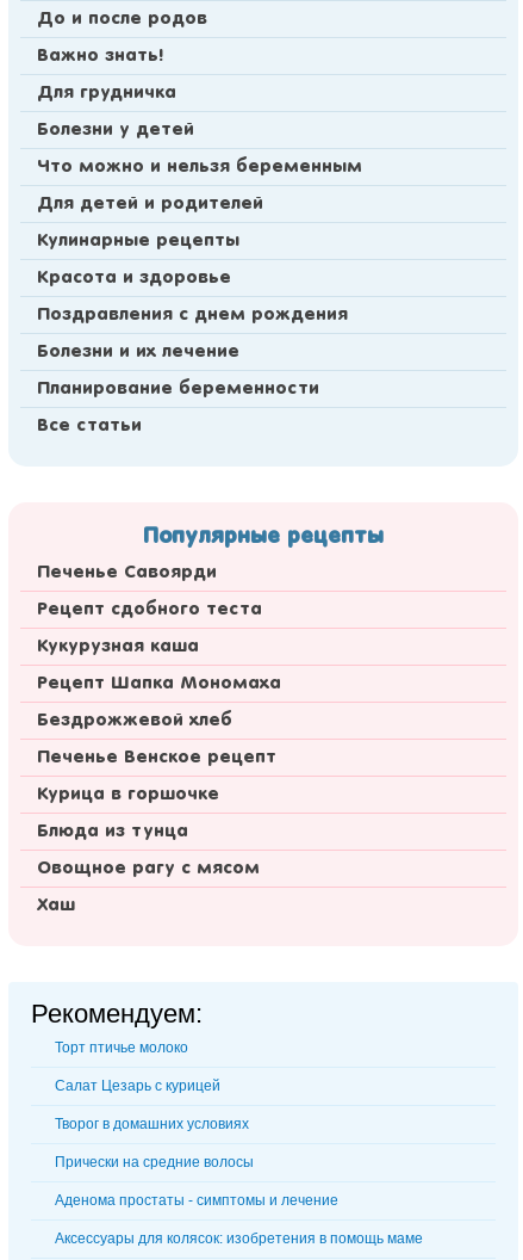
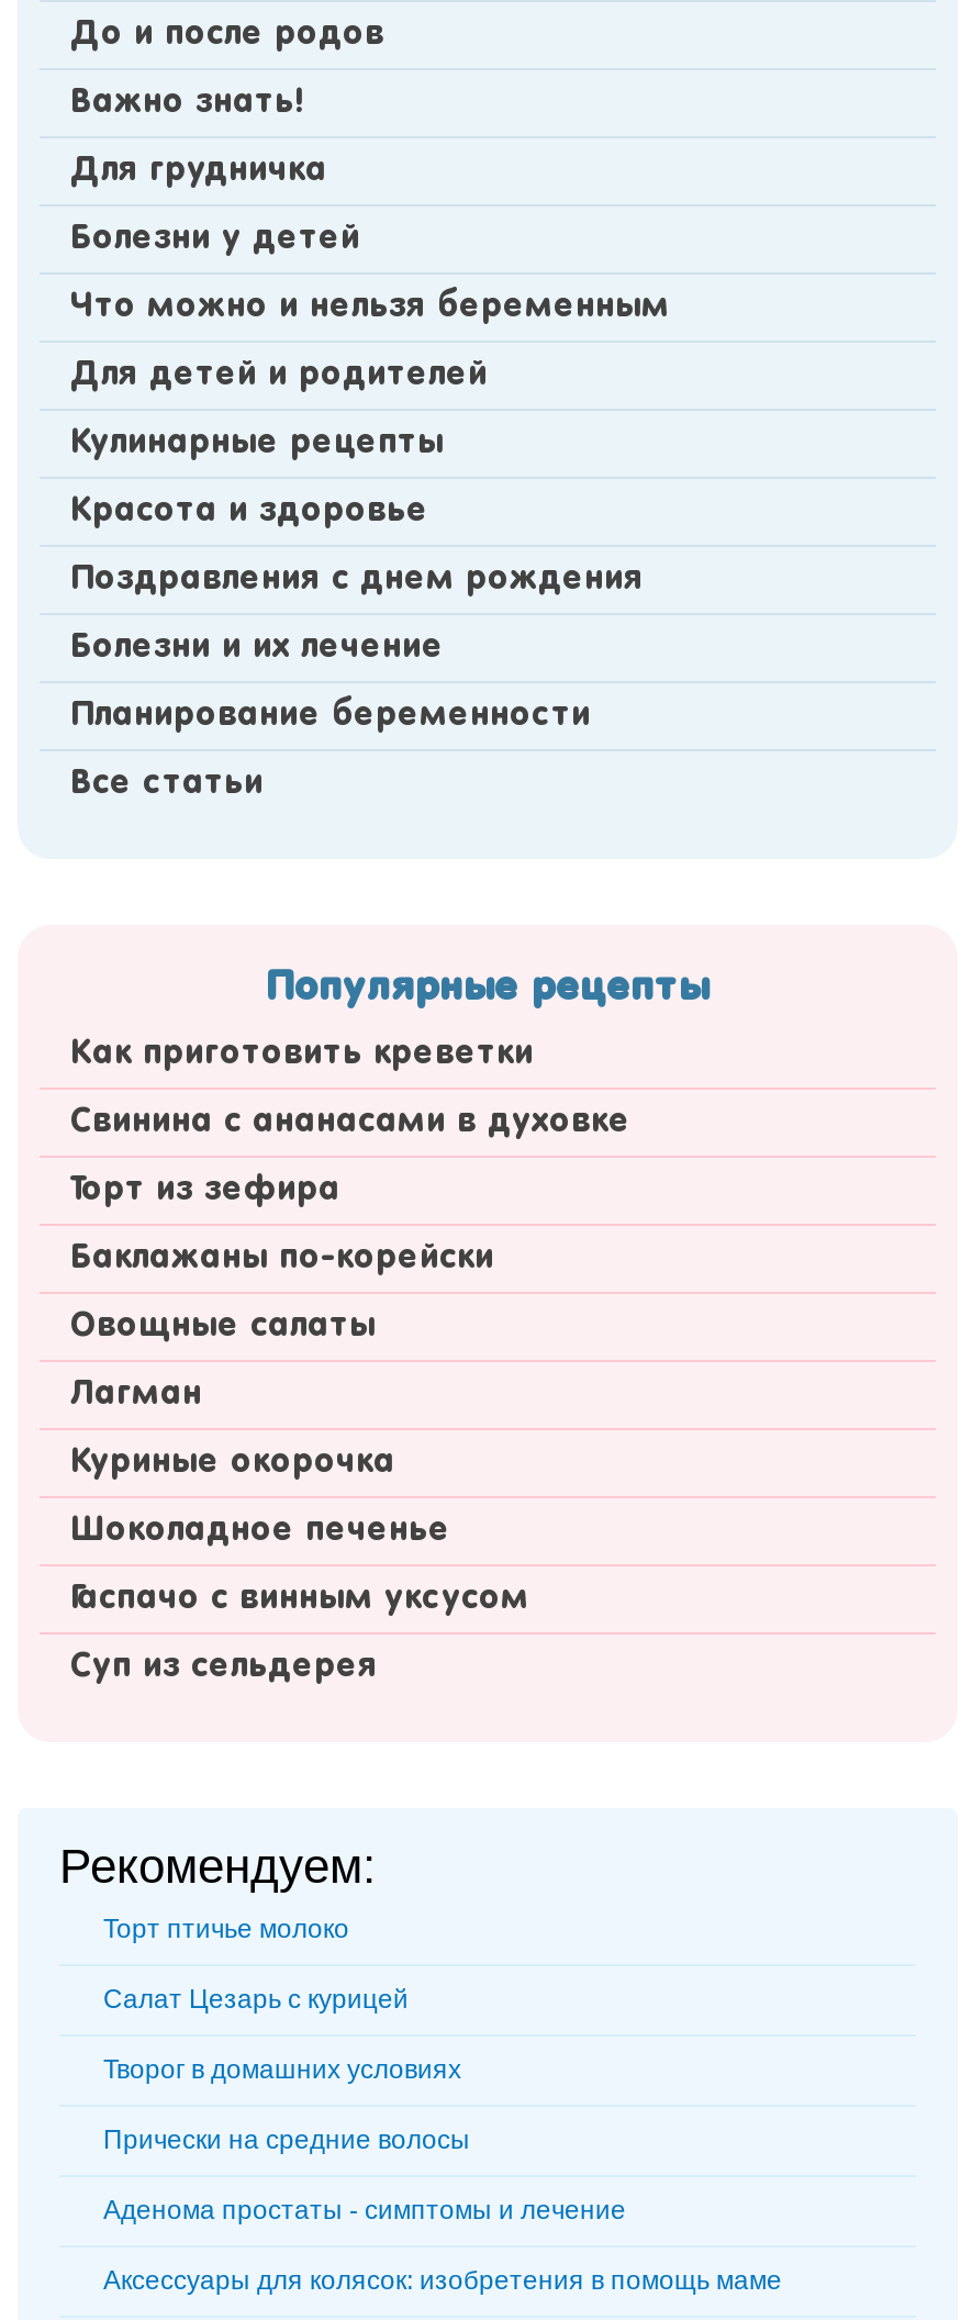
- Печенье Савоярди
+ Как приготовить креветки

- Рецепт сдобного теста
+ Свинина с ананасами в духовке

- Кукурузная каша
+ Торт из зефира

- Рецепт Шапка Мономаха
+ Баклажаны по-корейски

- Бездрожжевой хлеб
+ Овощные салаты

- Печенье Венское рецепт
+ Лагман

- Курица в горшочке
+ Куриные окорочка

- Блюда из тунца
+ Шоколадное печенье

- Овощное рагу с мясом
+ Гаспачо с винным уксусом

- Хаш
+ Суп из сельдерея
